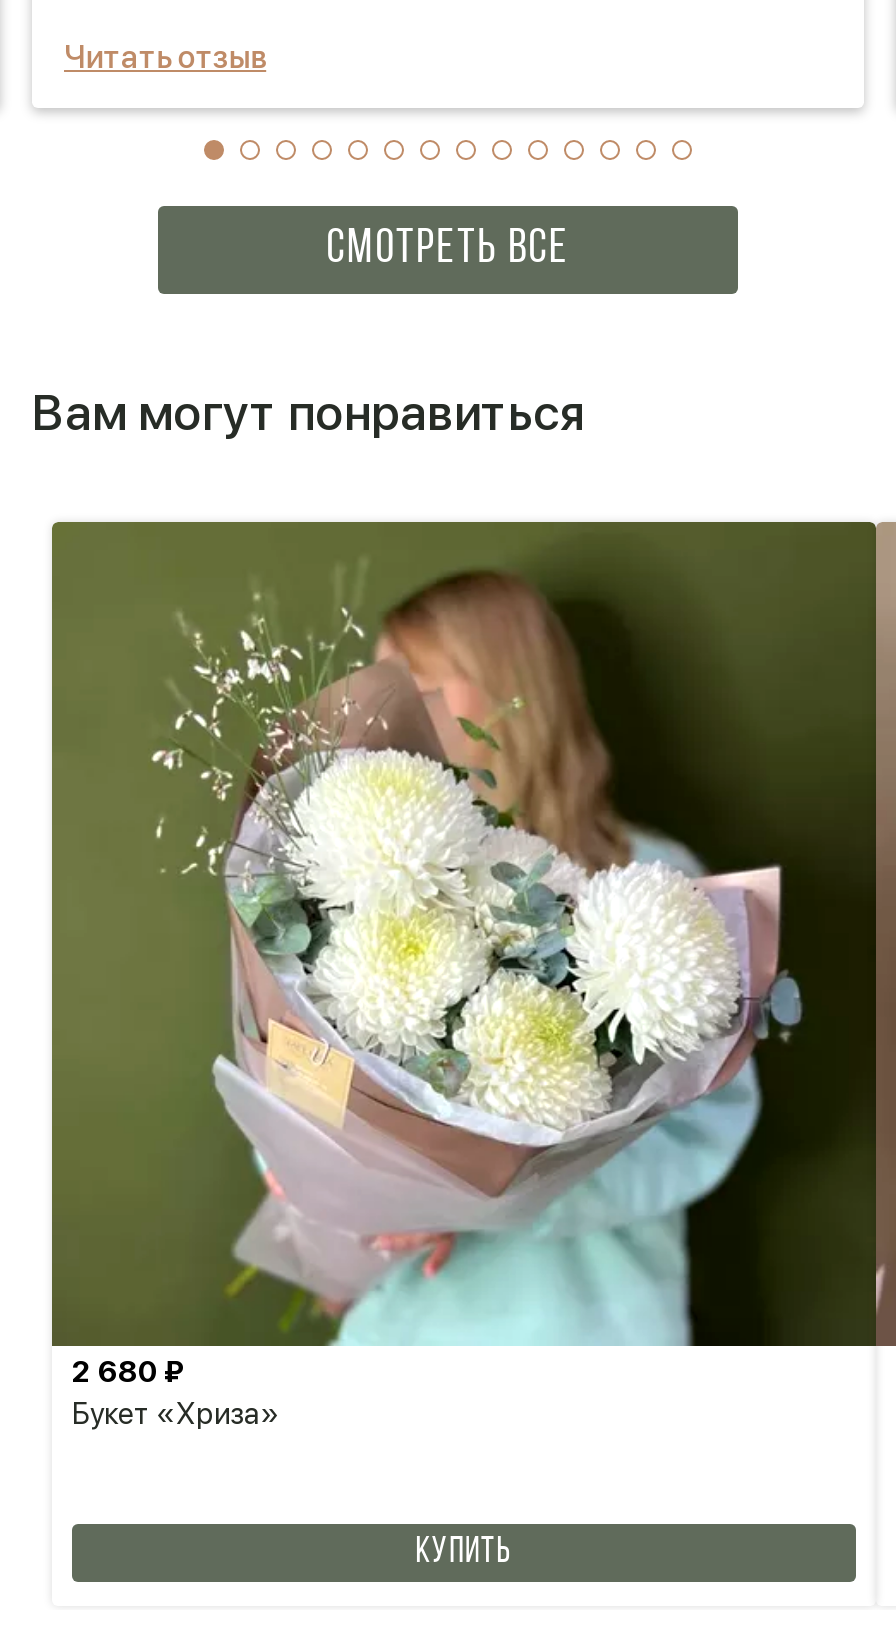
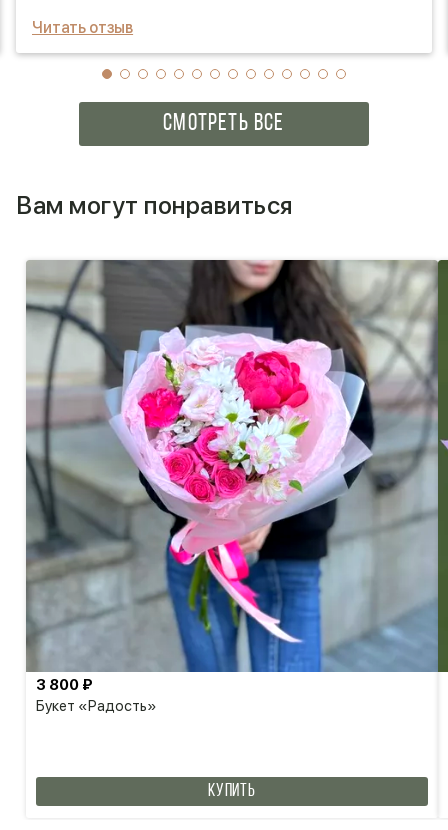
- [image]
- 2 680 ₽
+ [image]
+ 3 800 ₽

- Букет «Хриза»
+ Букет «Радость»
